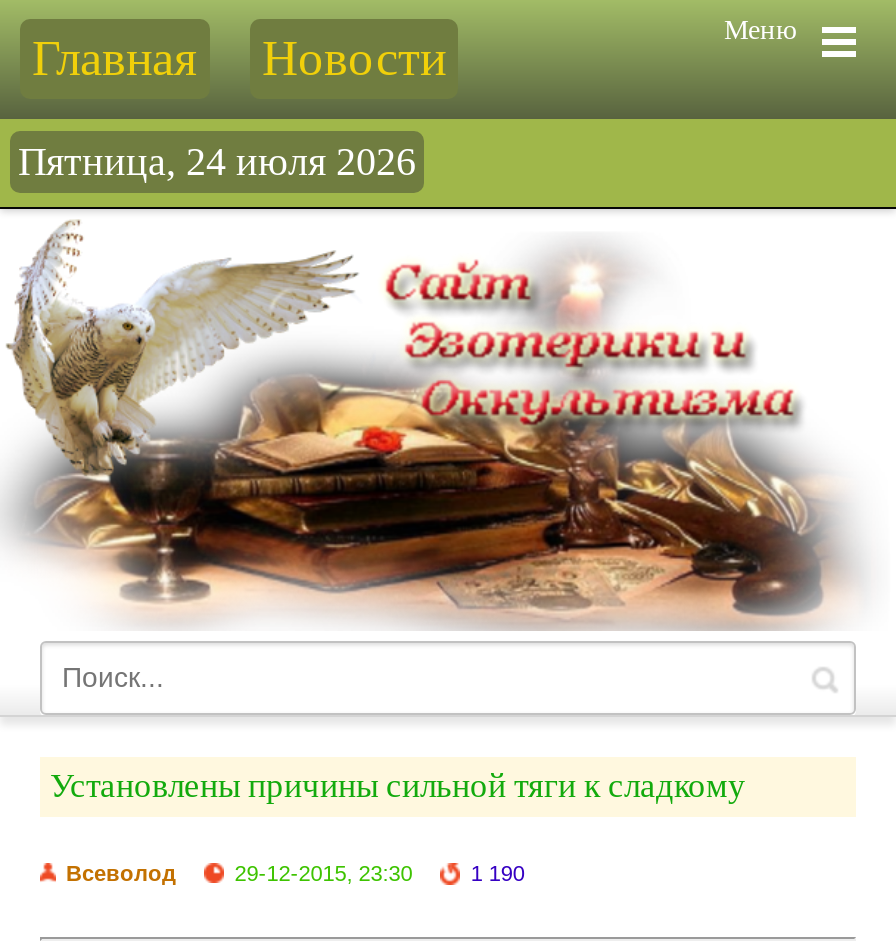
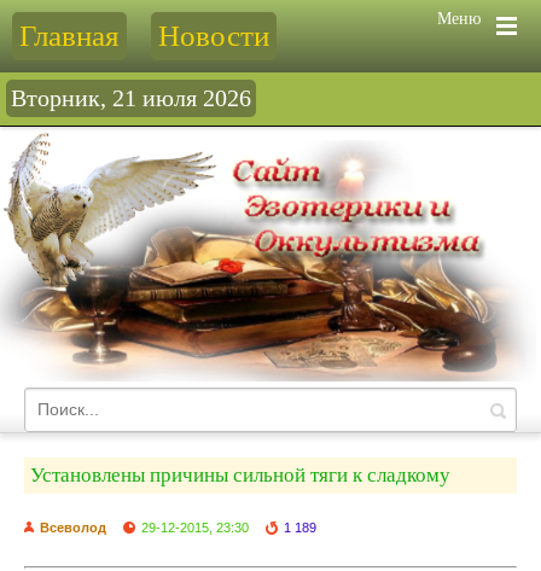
- Пятница, 24 июля 2026
+ Вторник, 21 июля 2026

- 1 190
+ 1 189
